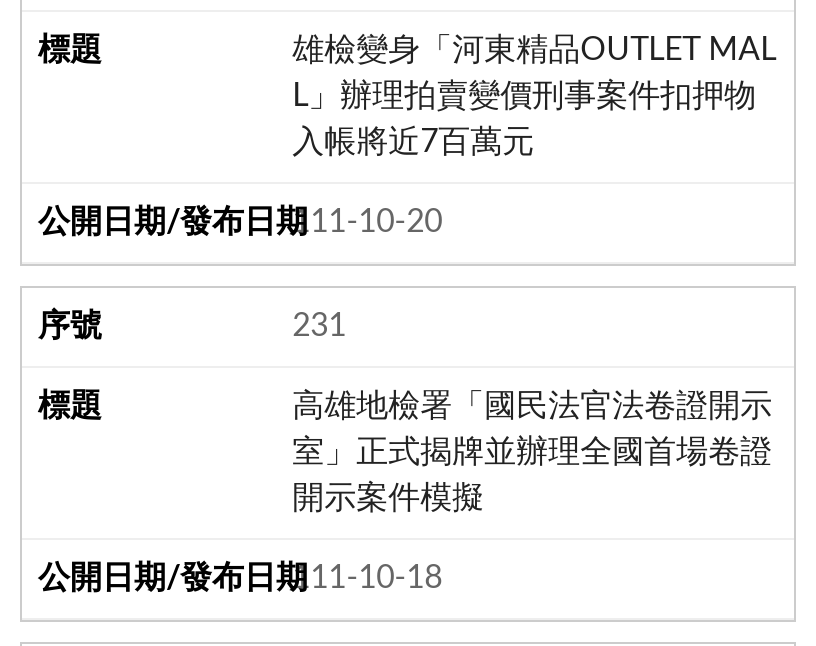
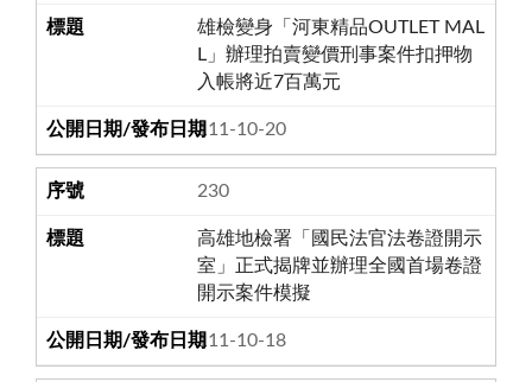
- 231
+ 230
